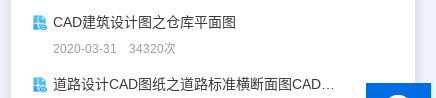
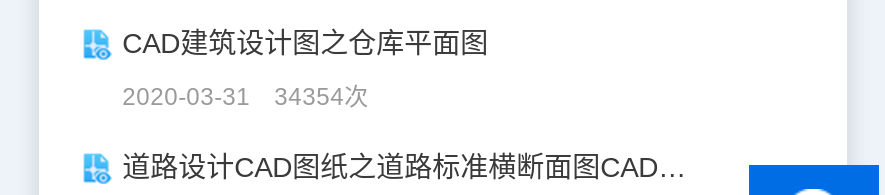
- 2020-03-31 34320次
+ 2020-03-31 34354次
